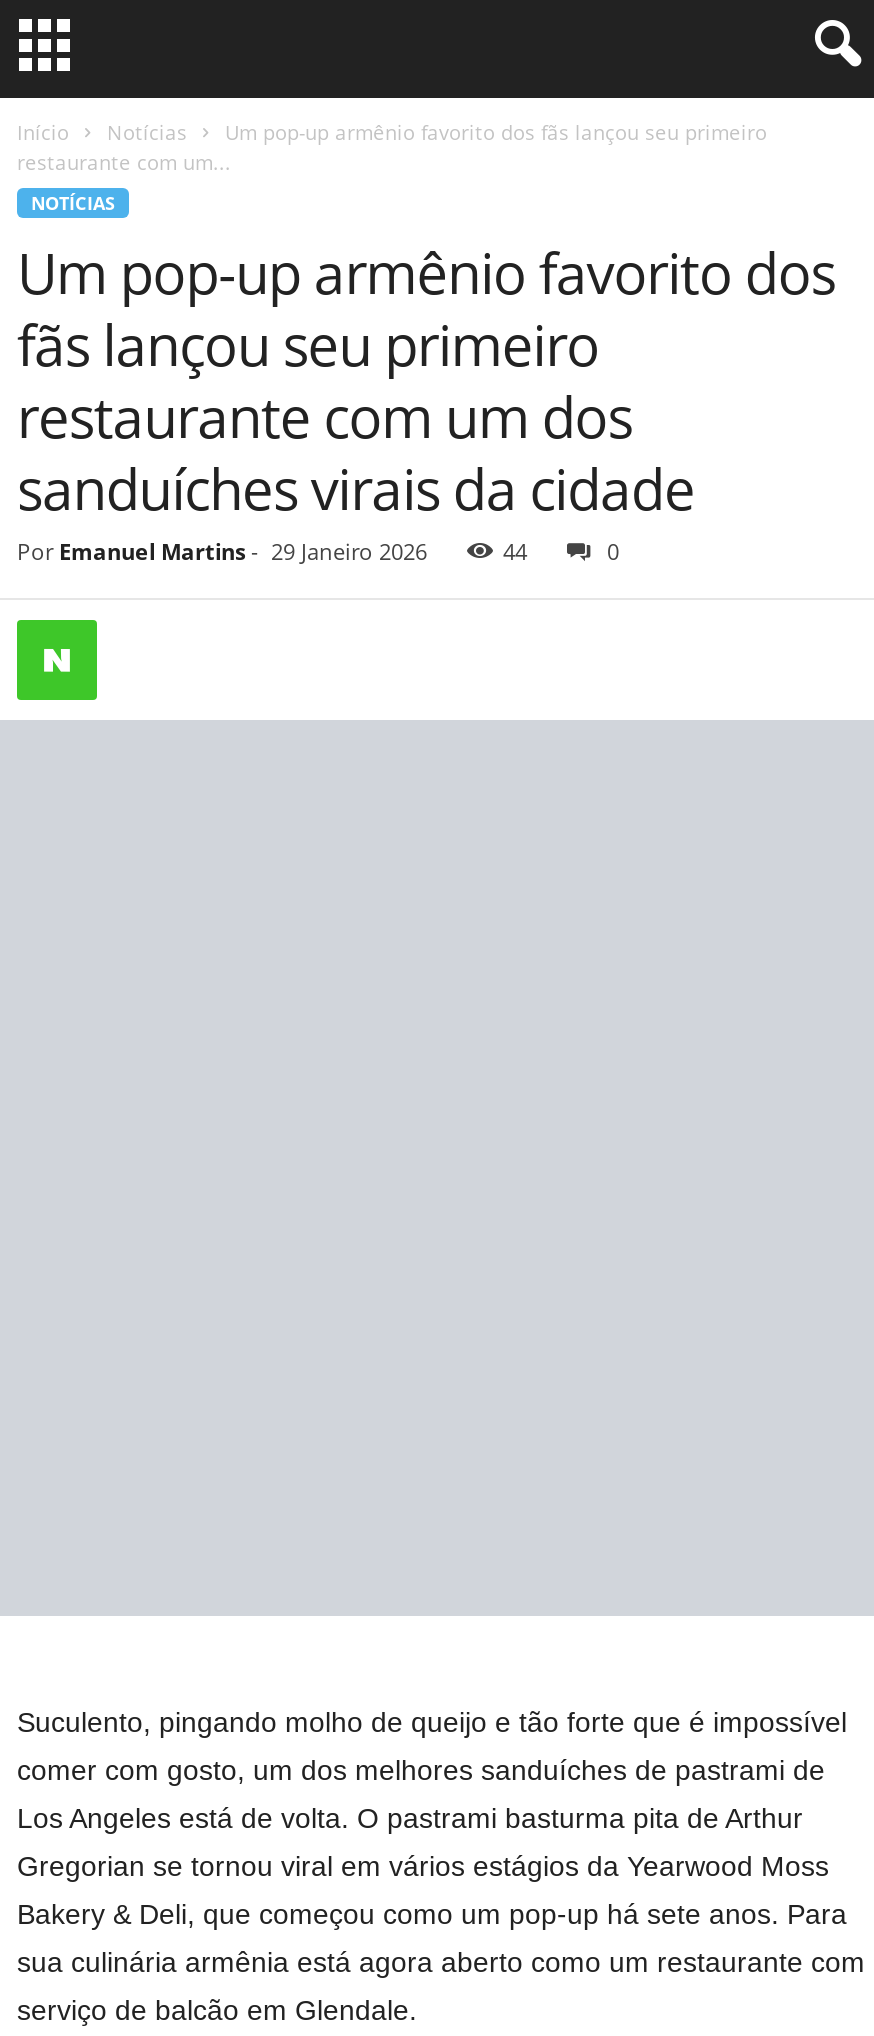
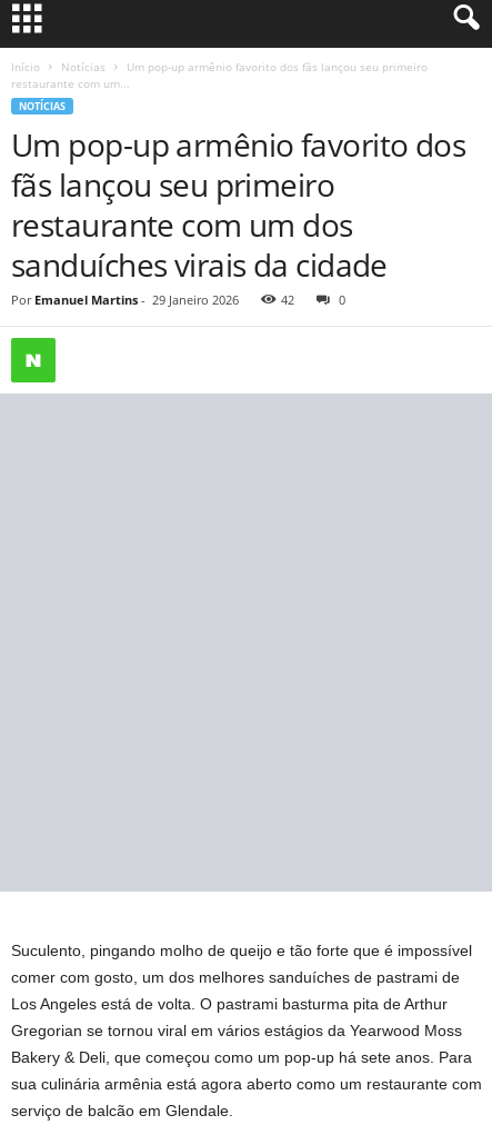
- 44
+ 42
